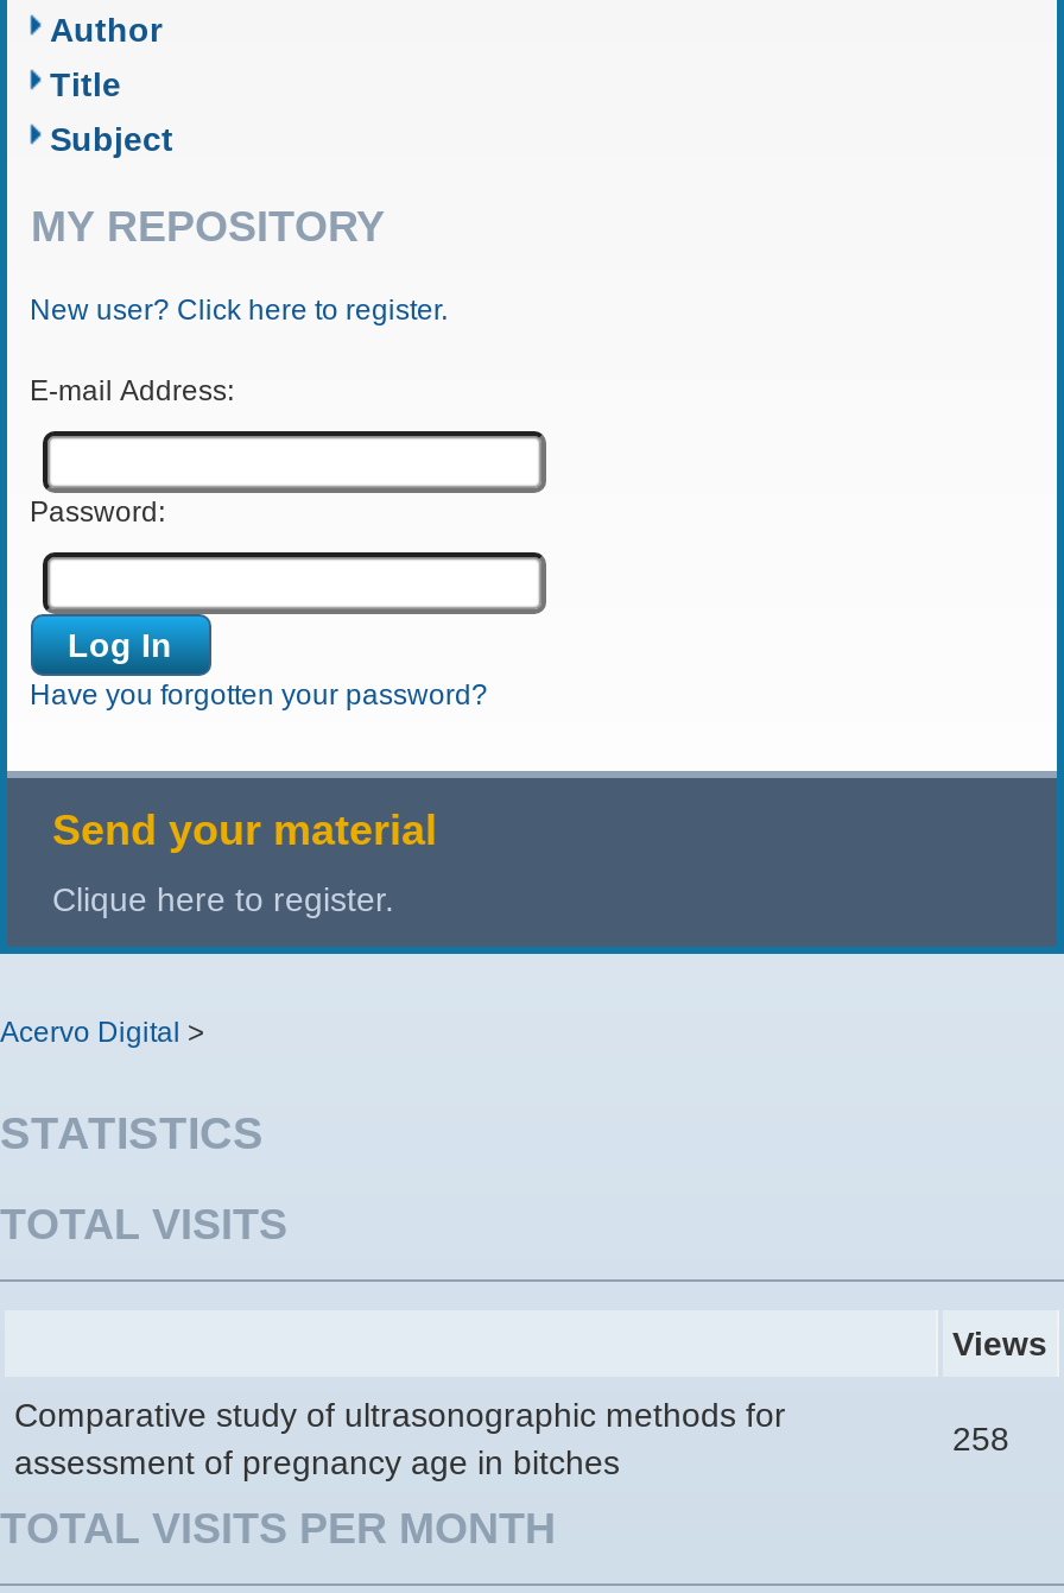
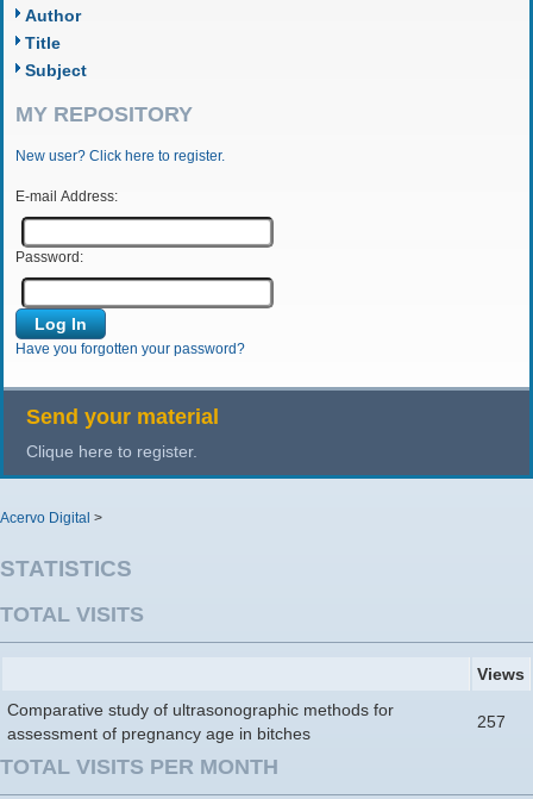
- 258
+ 257
